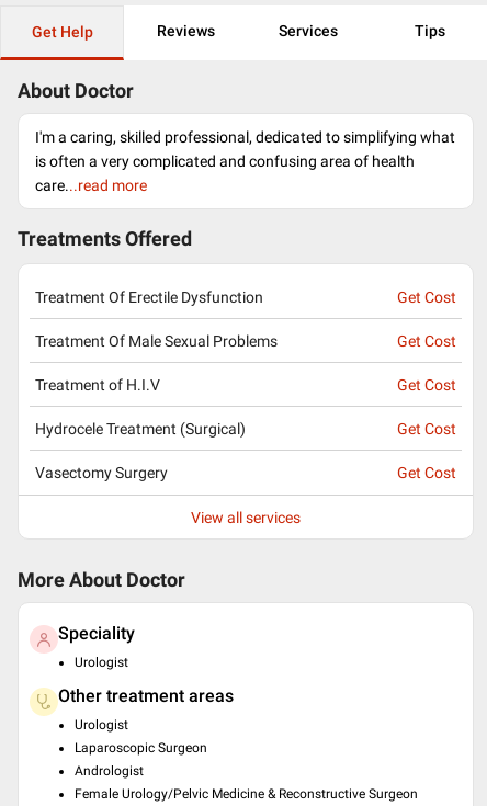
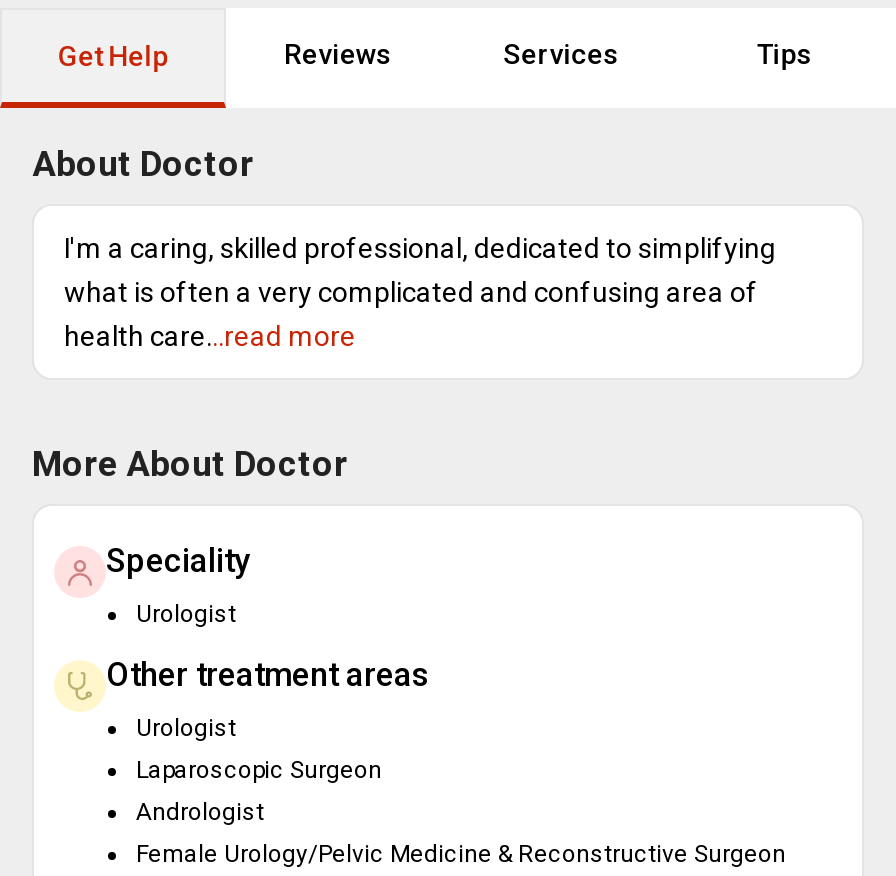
- I'm a caring, skilled professional, dedicated to simplifying what
- is often a very complicated and confusing area of health
- care...read more
- Treatments Offered
- Treatment Of Erectile Dysfunction
- Get Cost
- Treatment Of Male Sexual Problems
- Get Cost
- Treatment of H.I.V
- Get Cost
- Hydrocele Treatment (Surgical)
- Get Cost
- Vasectomy Surgery
- Get Cost
- View all services
+ I'm a caring, skilled professional, dedicated to simplifying
+ what is often a very complicated and confusing area of
+ health care...read more
